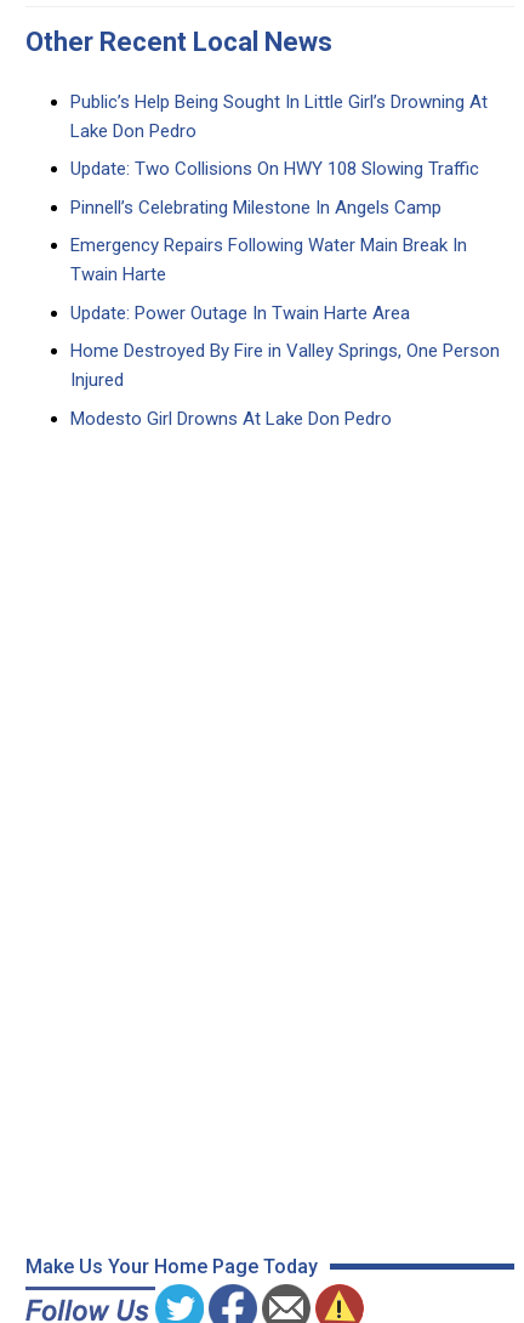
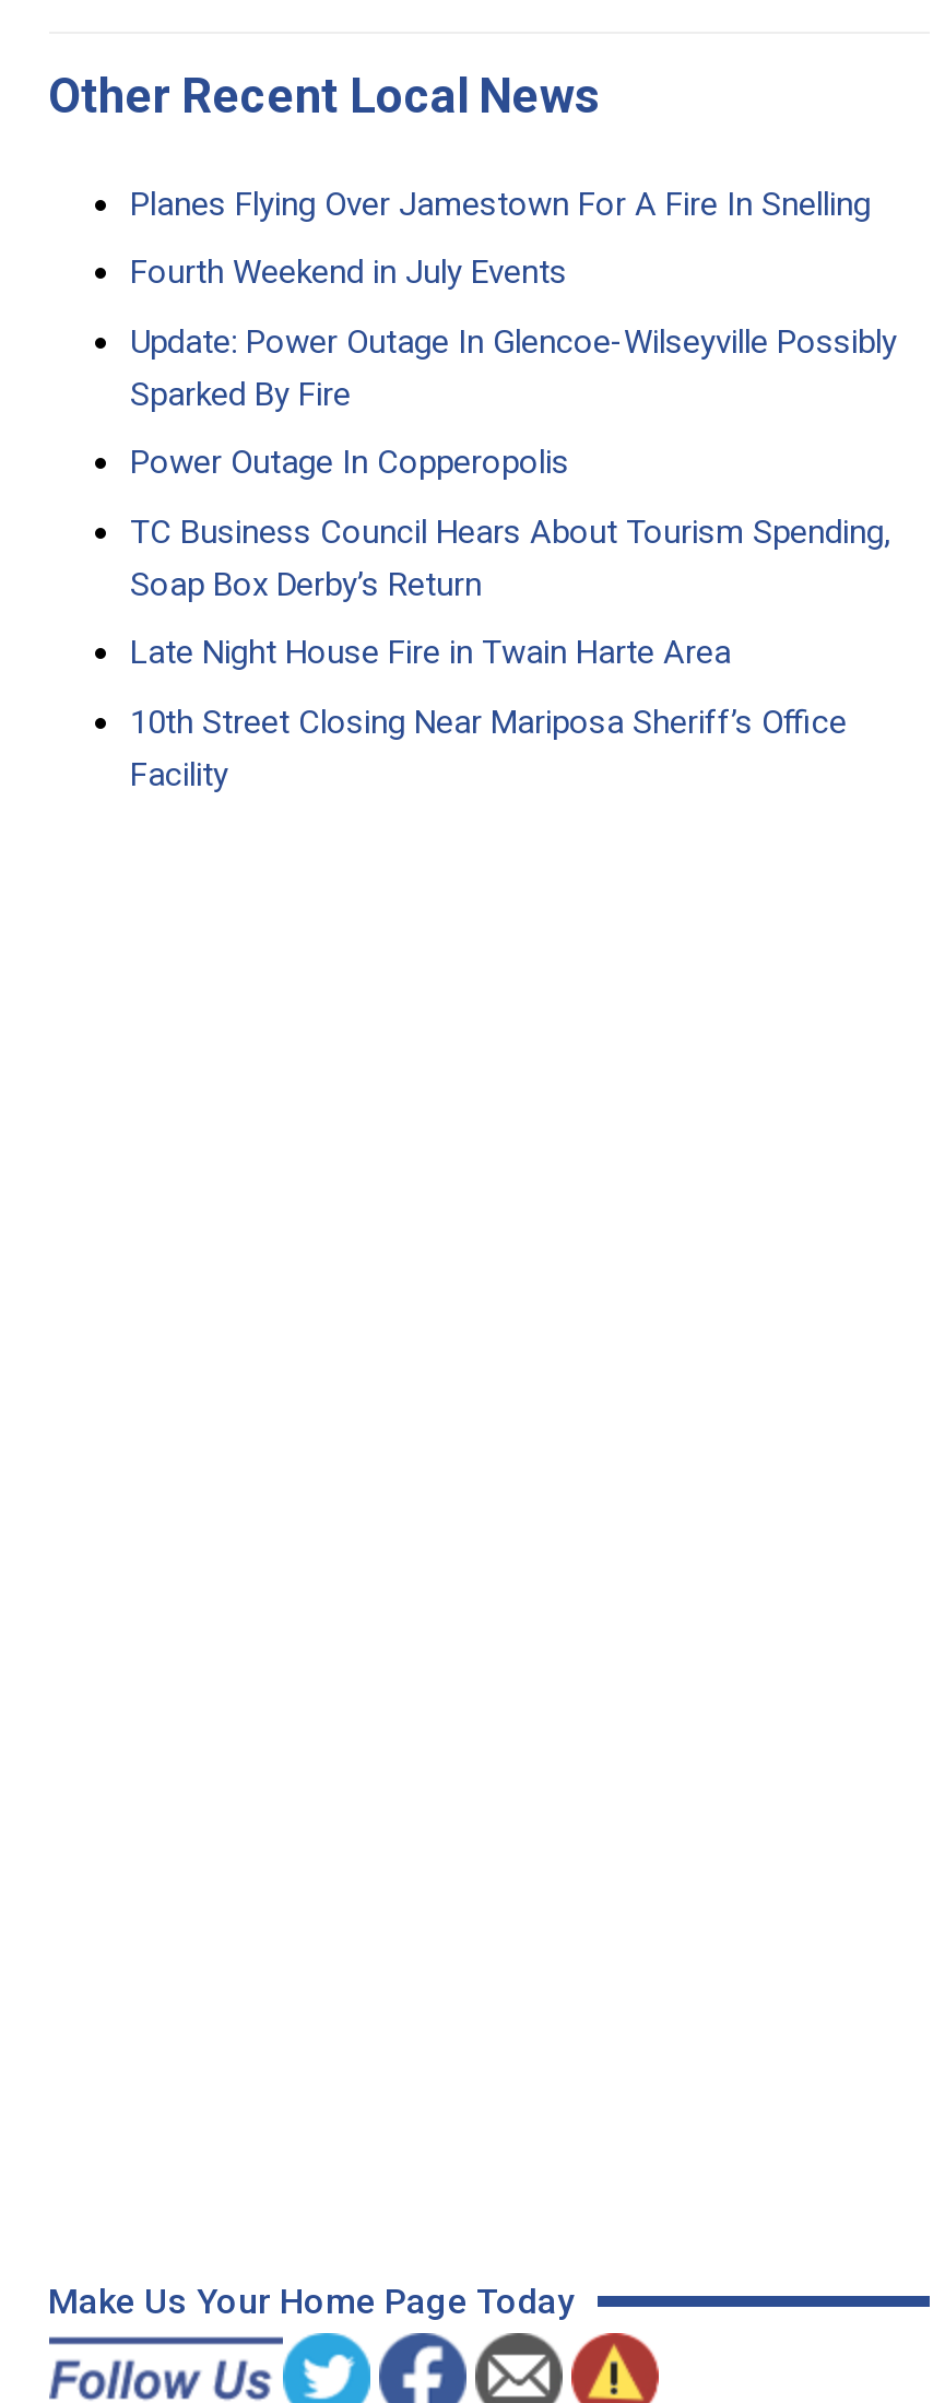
- Public’s Help Being Sought In Little Girl’s Drowning At
- Lake Don Pedro
+ Planes Flying Over Jamestown For A Fire In Snelling

- Update: Two Collisions On HWY 108 Slowing Traffic
+ Fourth Weekend in July Events

- Pinnell’s Celebrating Milestone In Angels Camp
+ Update: Power Outage In Glencoe-Wilseyville Possibly
+ Sparked By Fire

- Emergency Repairs Following Water Main Break In
- Twain Harte
+ Power Outage In Copperopolis

- Update: Power Outage In Twain Harte Area
+ TC Business Council Hears About Tourism Spending,
+ Soap Box Derby’s Return

- Home Destroyed By Fire in Valley Springs, One Person
- Injured
+ Late Night House Fire in Twain Harte Area

- Modesto Girl Drowns At Lake Don Pedro
+ 10th Street Closing Near Mariposa Sheriff’s Office
+ Facility
